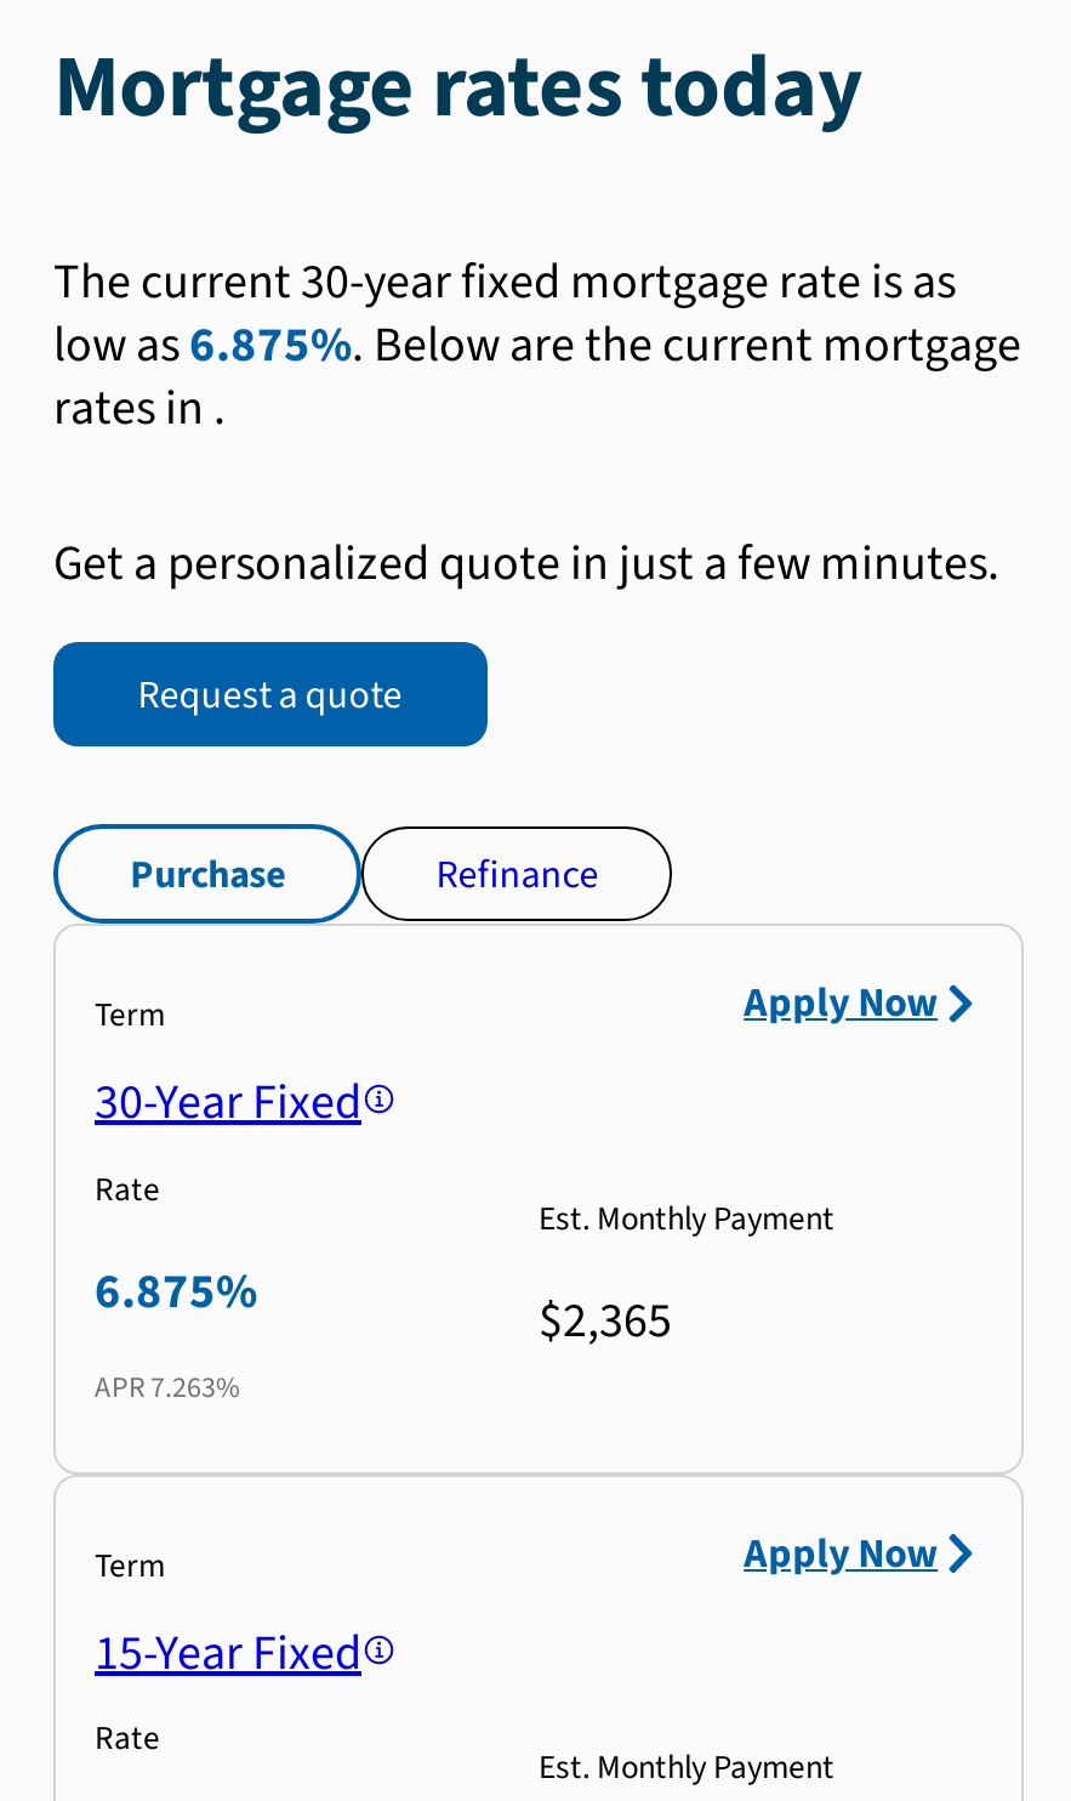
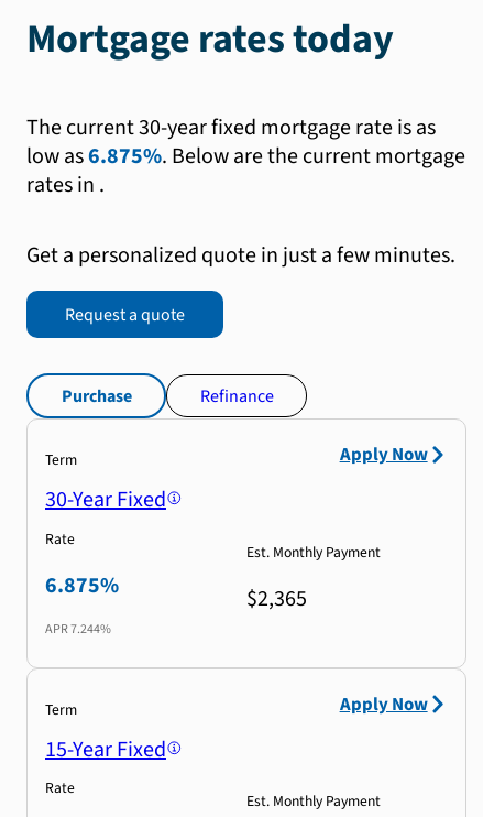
- APR 7.263%
+ APR 7.244%
